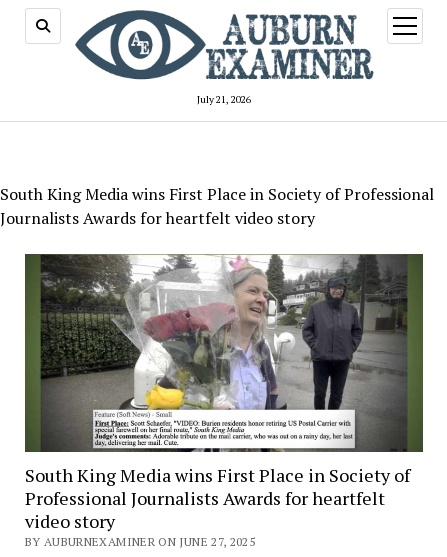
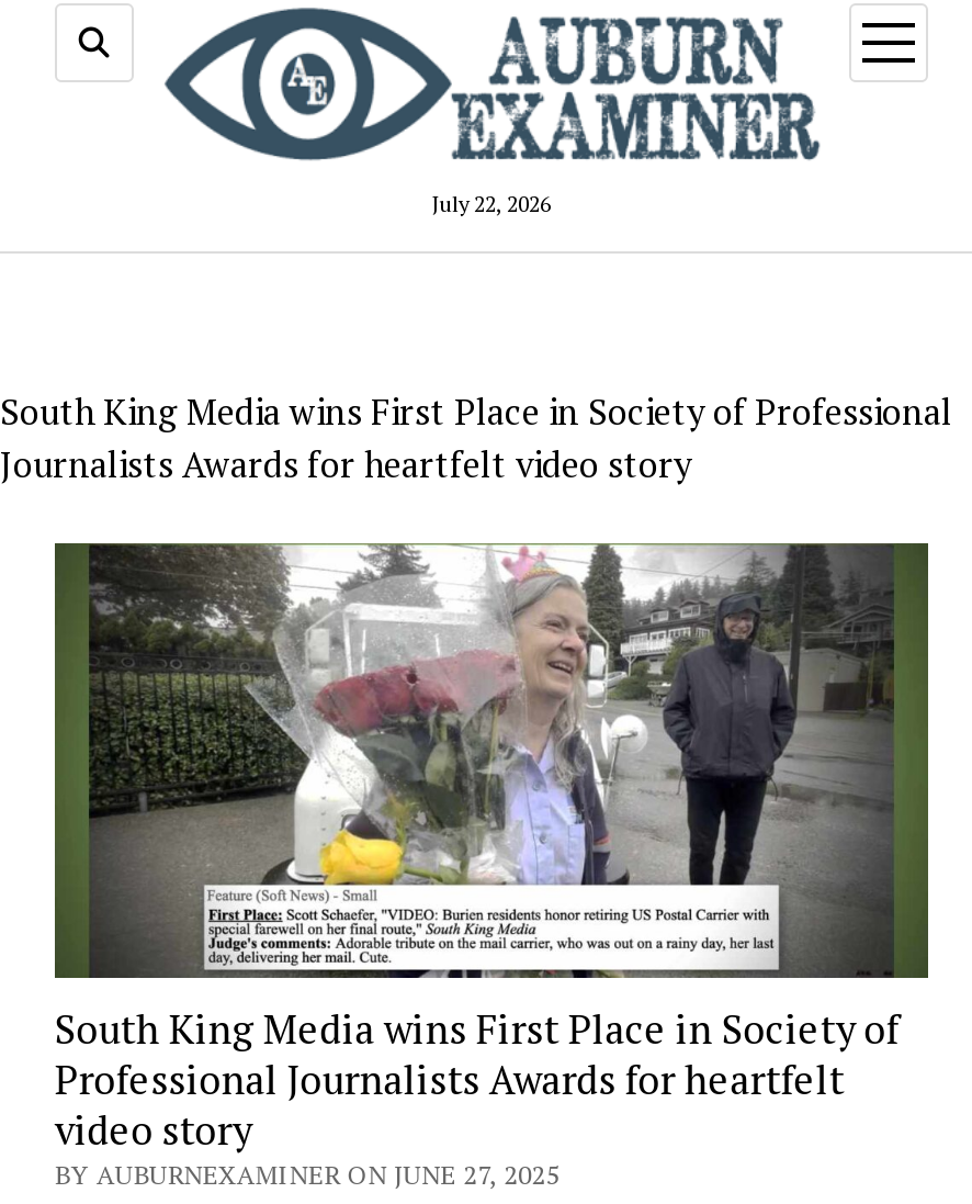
- July 21, 2026
+ July 22, 2026
